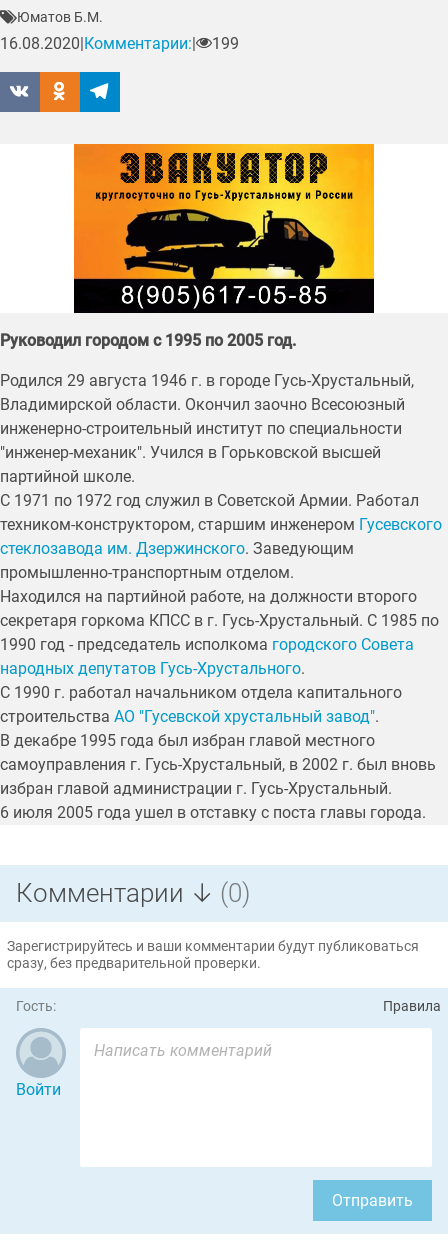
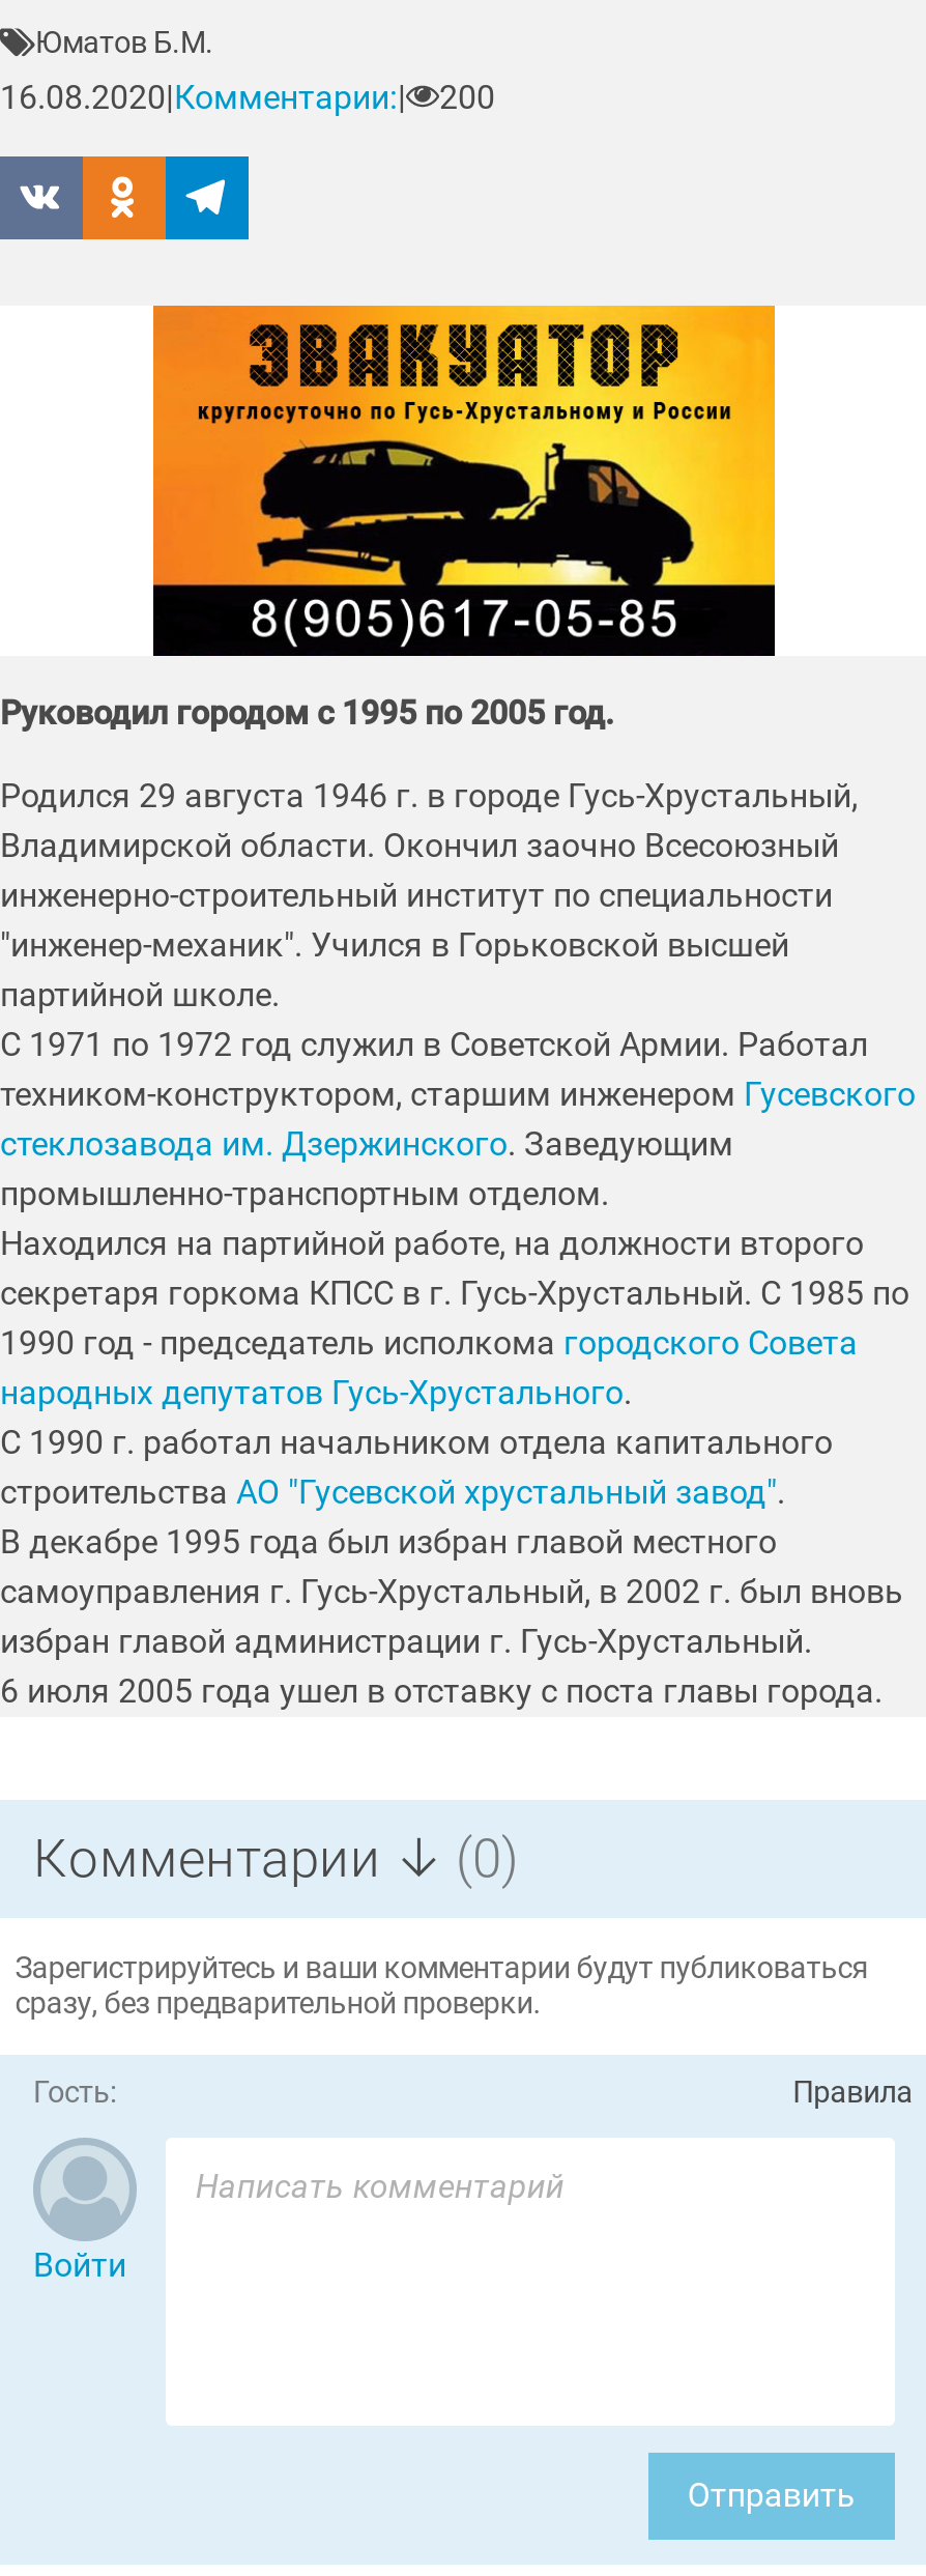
- 199
+ 200
